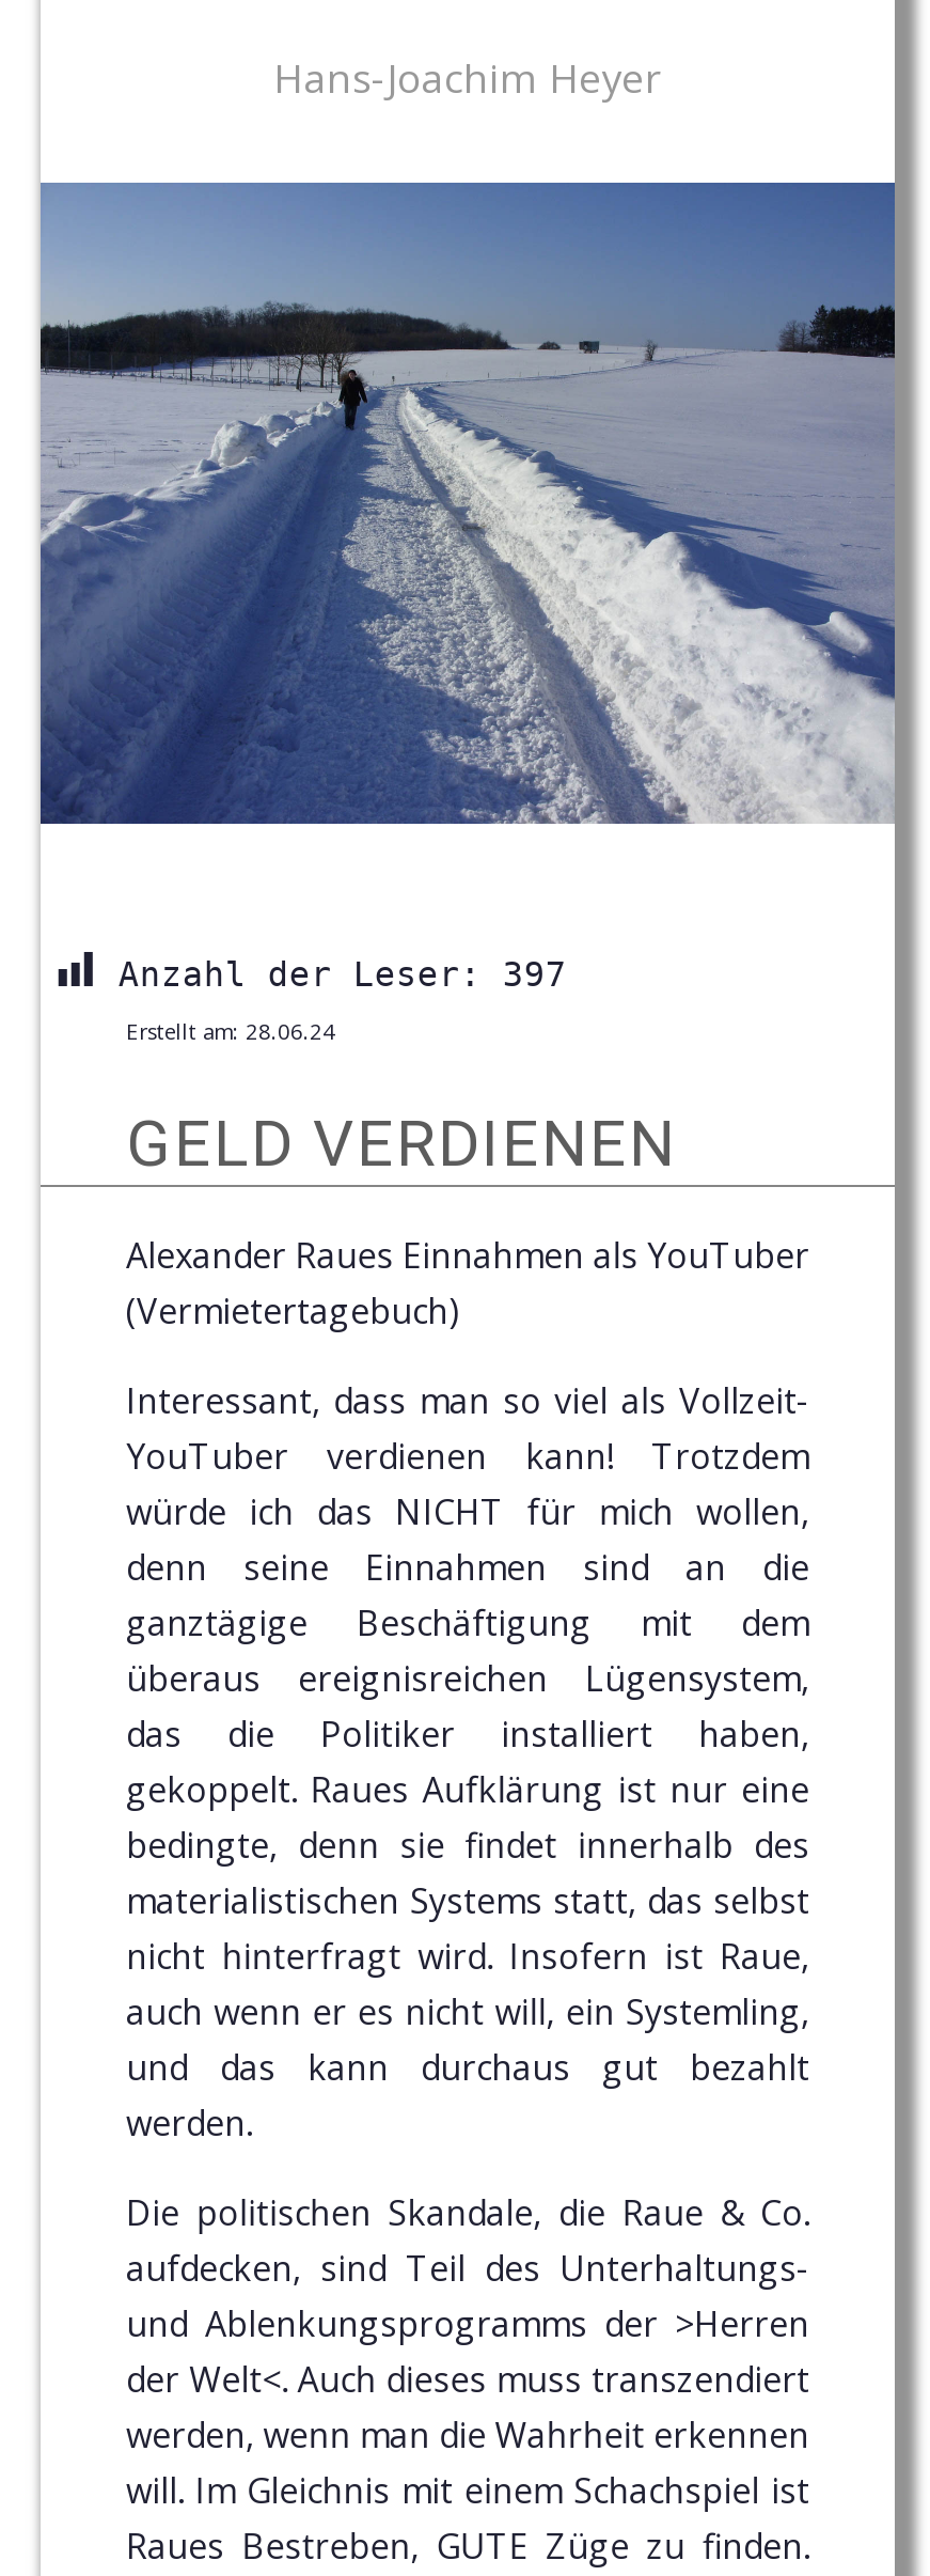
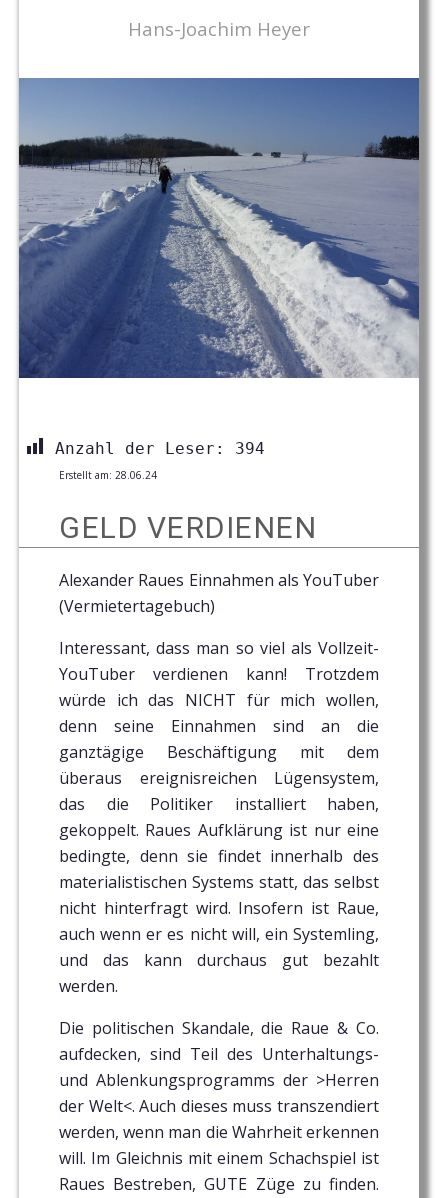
- Anzahl der Leser: 397
+ Anzahl der Leser: 394
